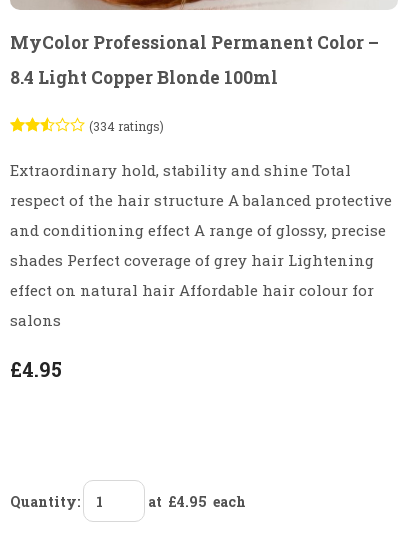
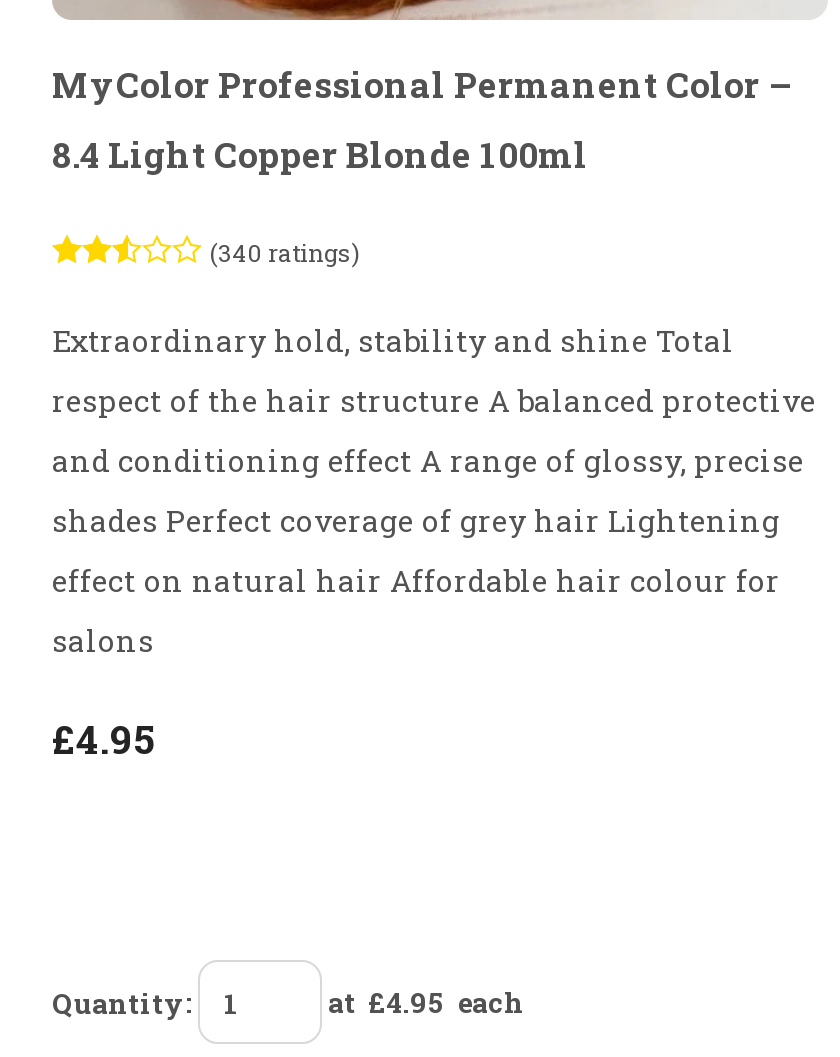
- (334 ratings)
+ (340 ratings)
